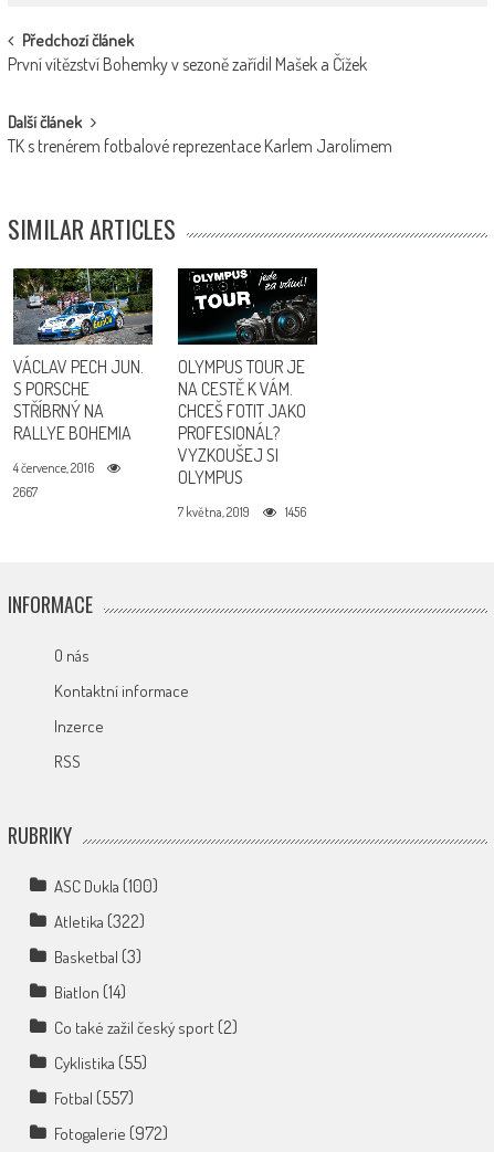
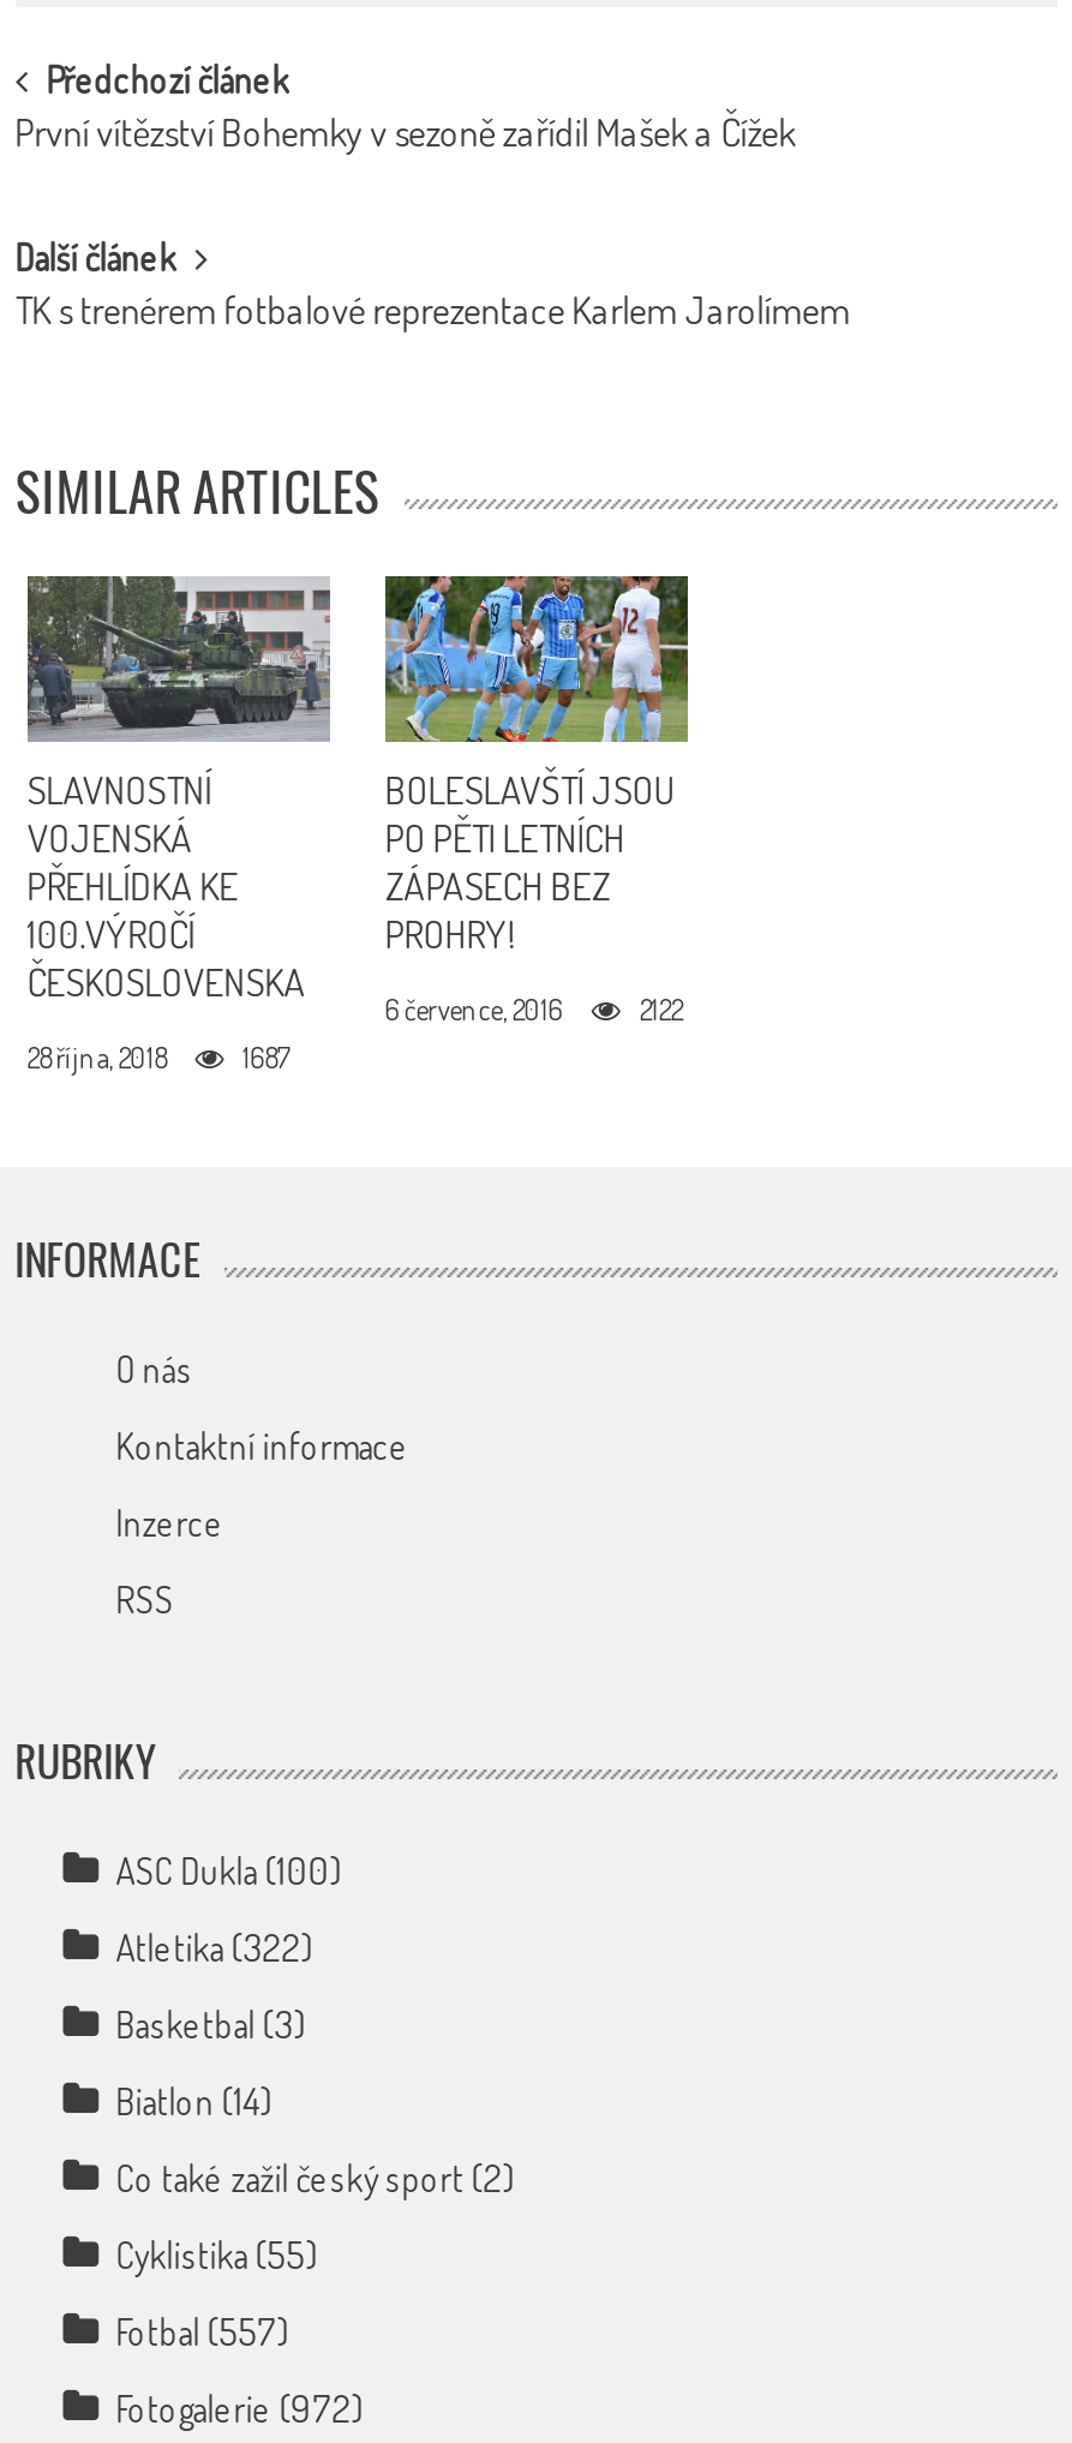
- [image]
- VÁCLAV PECH JUN.
- S PORSCHE
- STŘÍBRNÝ NA
- RALLYE BOHEMIA
- 4 července, 2016
- 2667
+ [image]
+ SLAVNOSTNÍ
+ VOJENSKÁ
+ PŘEHLÍDKA KE
+ 100.VÝROČÍ
+ ČESKOSLOVENSKA
+ 28 října, 2018
+ 1687

- [image]
- OLYMPUS TOUR JE
- NA CESTĚ K VÁM.
- CHCEŠ FOTIT JAKO
- PROFESIONÁL?
- VYZKOUŠEJ SI
- OLYMPUS
- 7 května, 2019
- 1456
+ [image]
+ BOLESLAVŠTÍ JSOU
+ PO PĚTI LETNÍCH
+ ZÁPASECH BEZ
+ PROHRY!
+ 6 července, 2016
+ 2122
